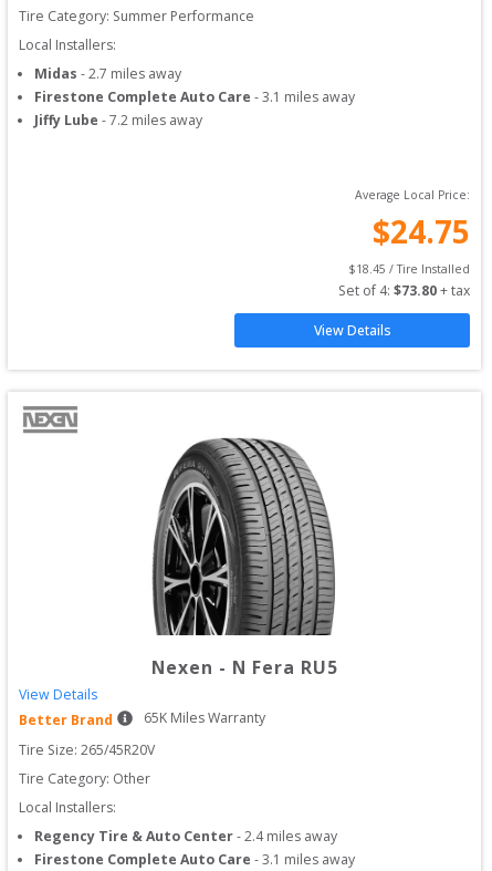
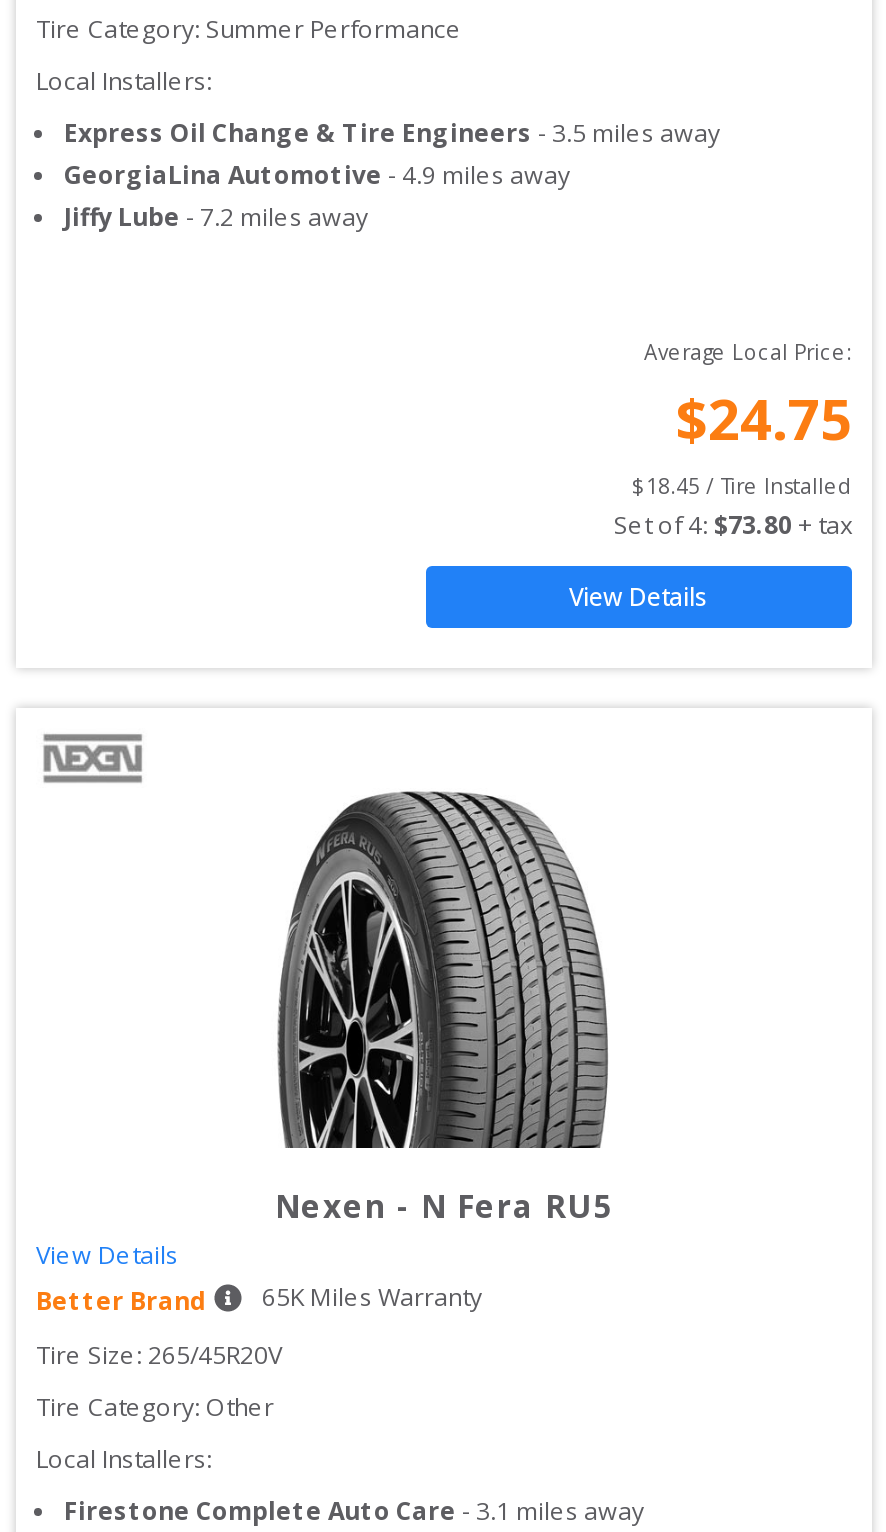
- Midas - 2.7 miles away
- Firestone Complete Auto Care - 3.1 miles away
+ Express Oil Change & Tire Engineers - 3.5 miles away
+ GeorgiaLina Automotive - 4.9 miles away

- Regency Tire & Auto Center - 2.4 miles away
